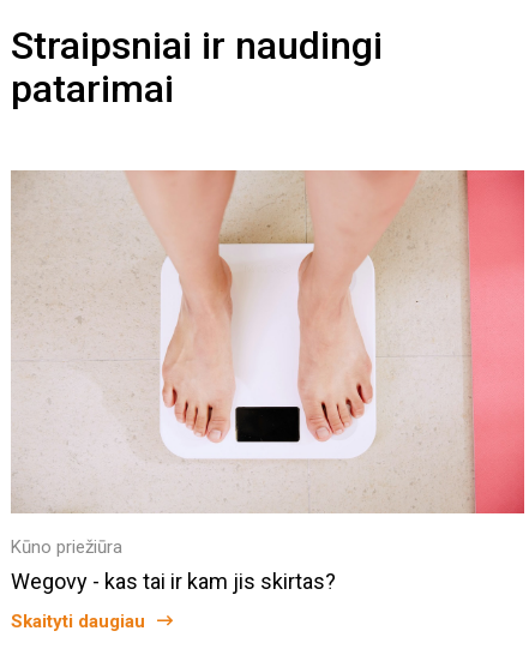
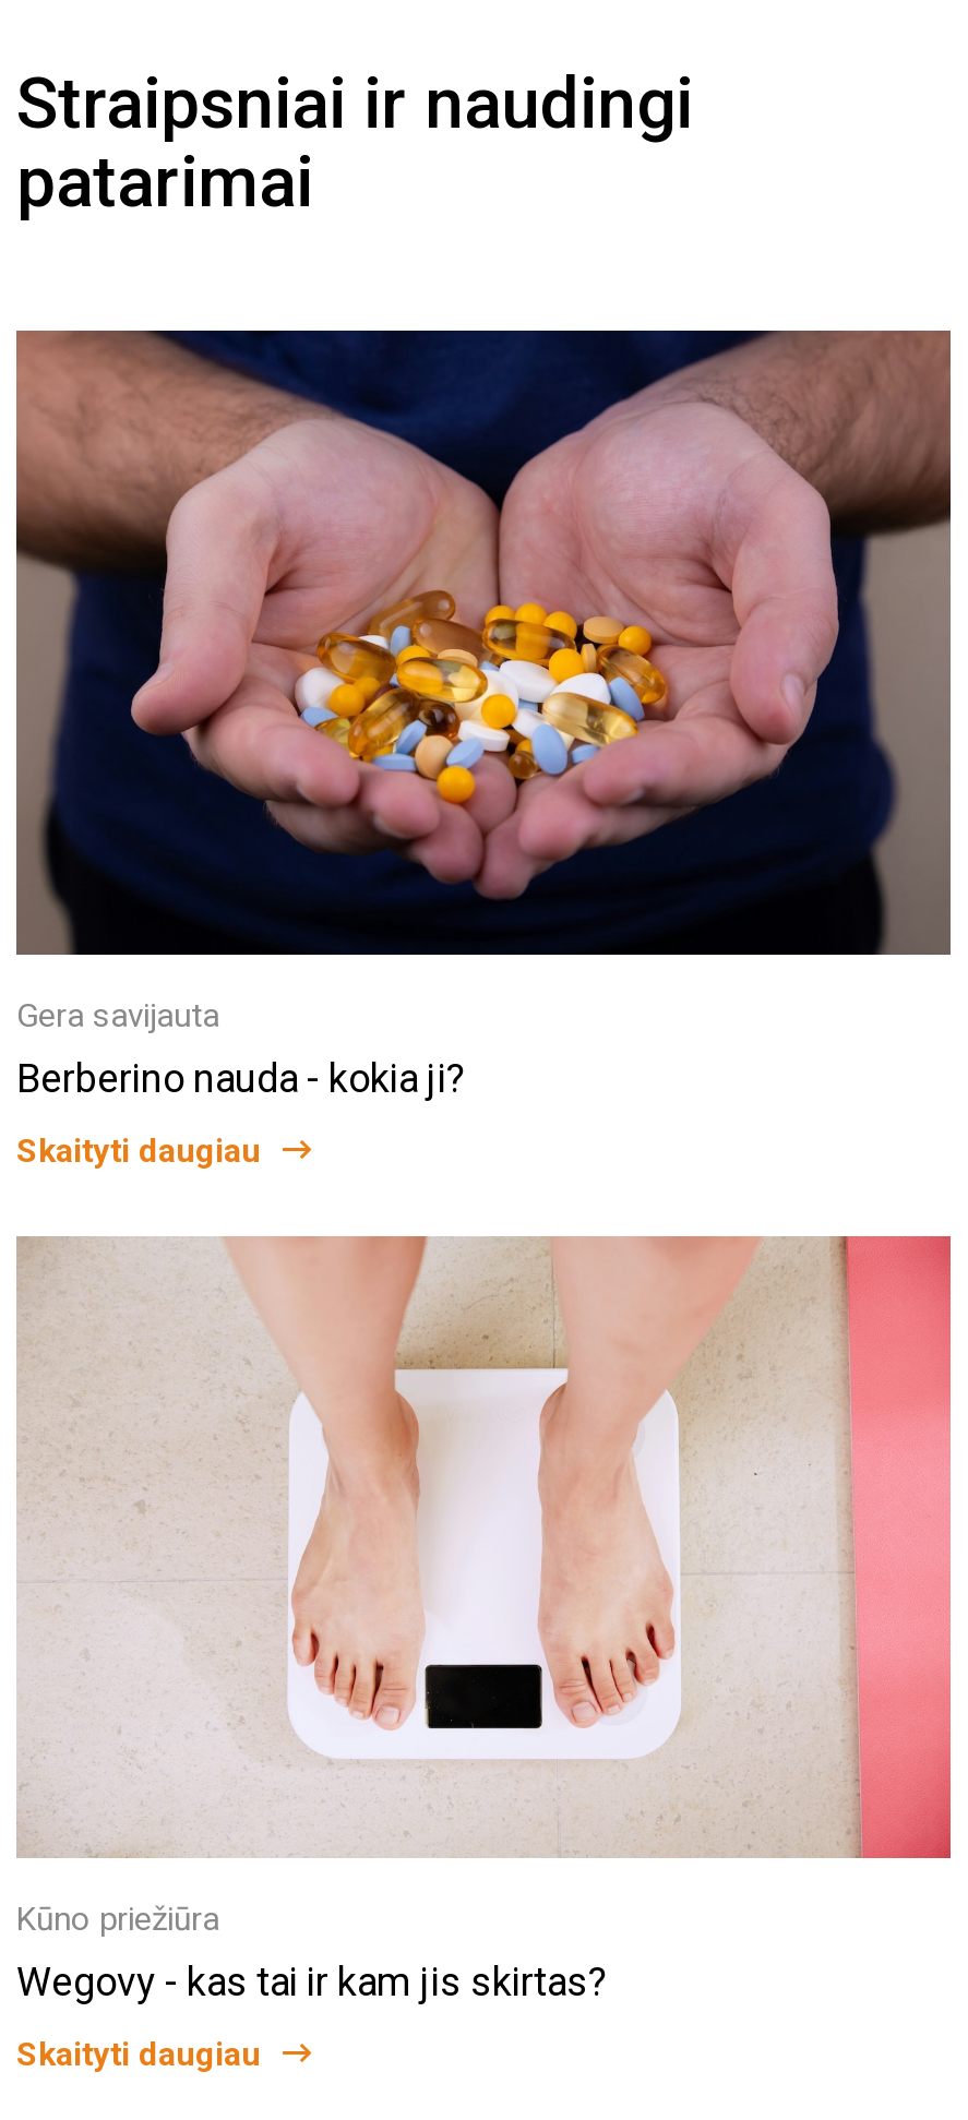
+ [image]
+ Gera savijauta
+ Berberino nauda - kokia ji?
+ Skaityti daugiau
